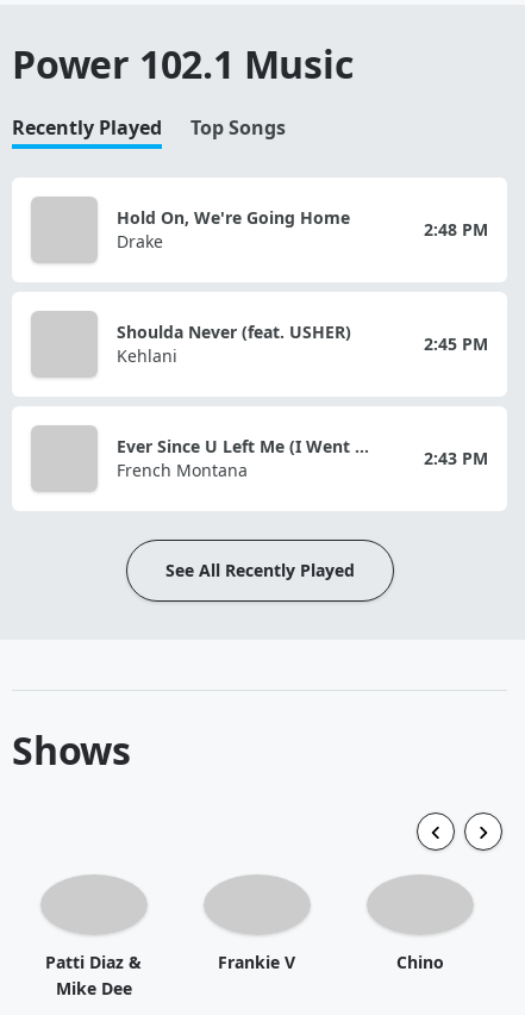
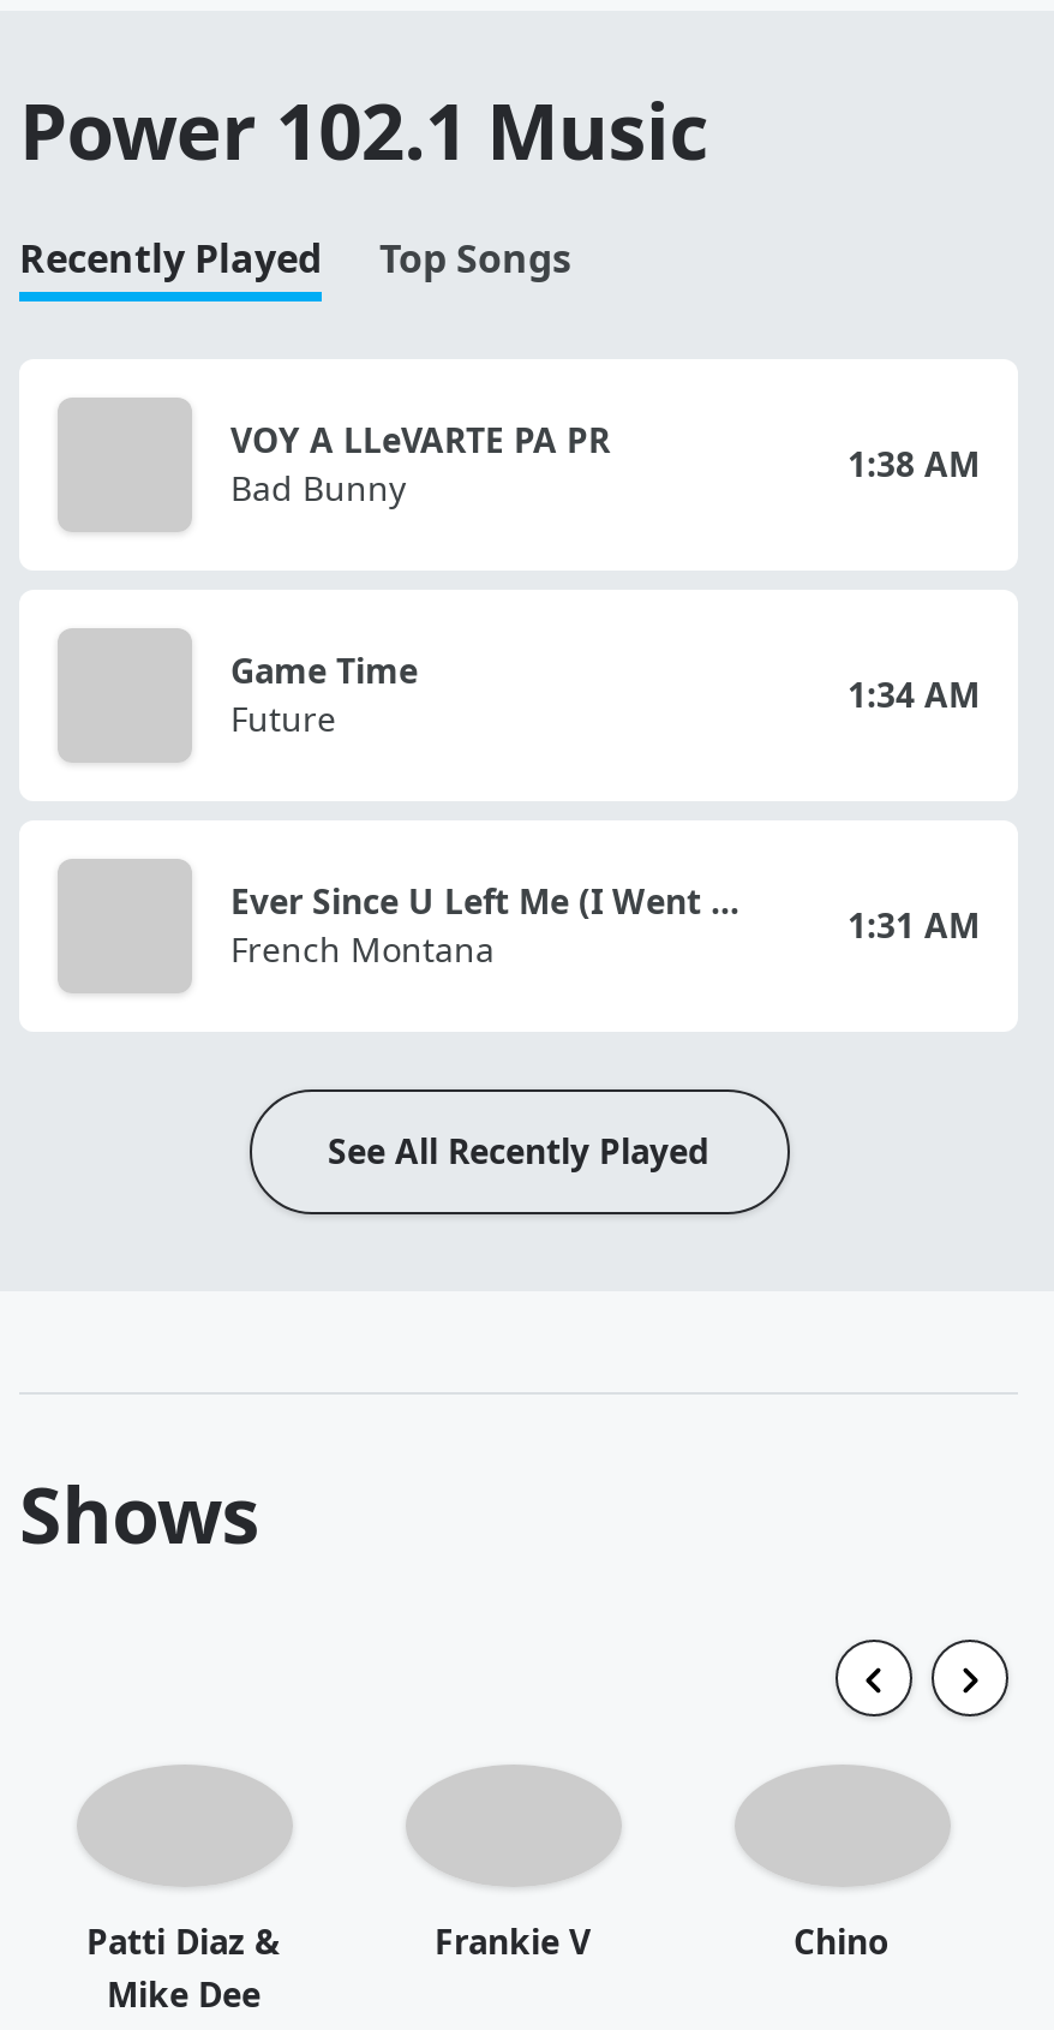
- Hold On, We're Going Home
- Drake
+ VOY A LLeVARTE PA PR
+ Bad Bunny

- 2:48 PM
+ 1:38 AM

- Shoulda Never (feat. USHER)
- Kehlani
+ Game Time
+ Future

- 2:45 PM
+ 1:34 AM

- 2:43 PM
+ 1:31 AM
